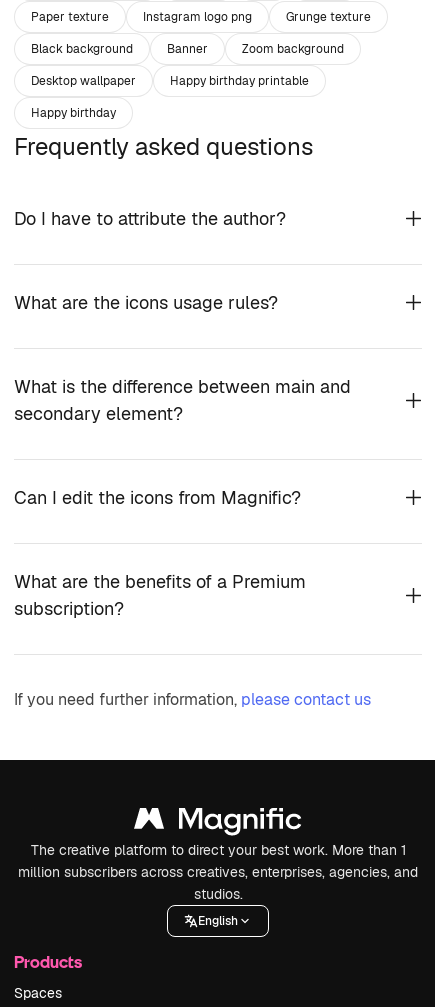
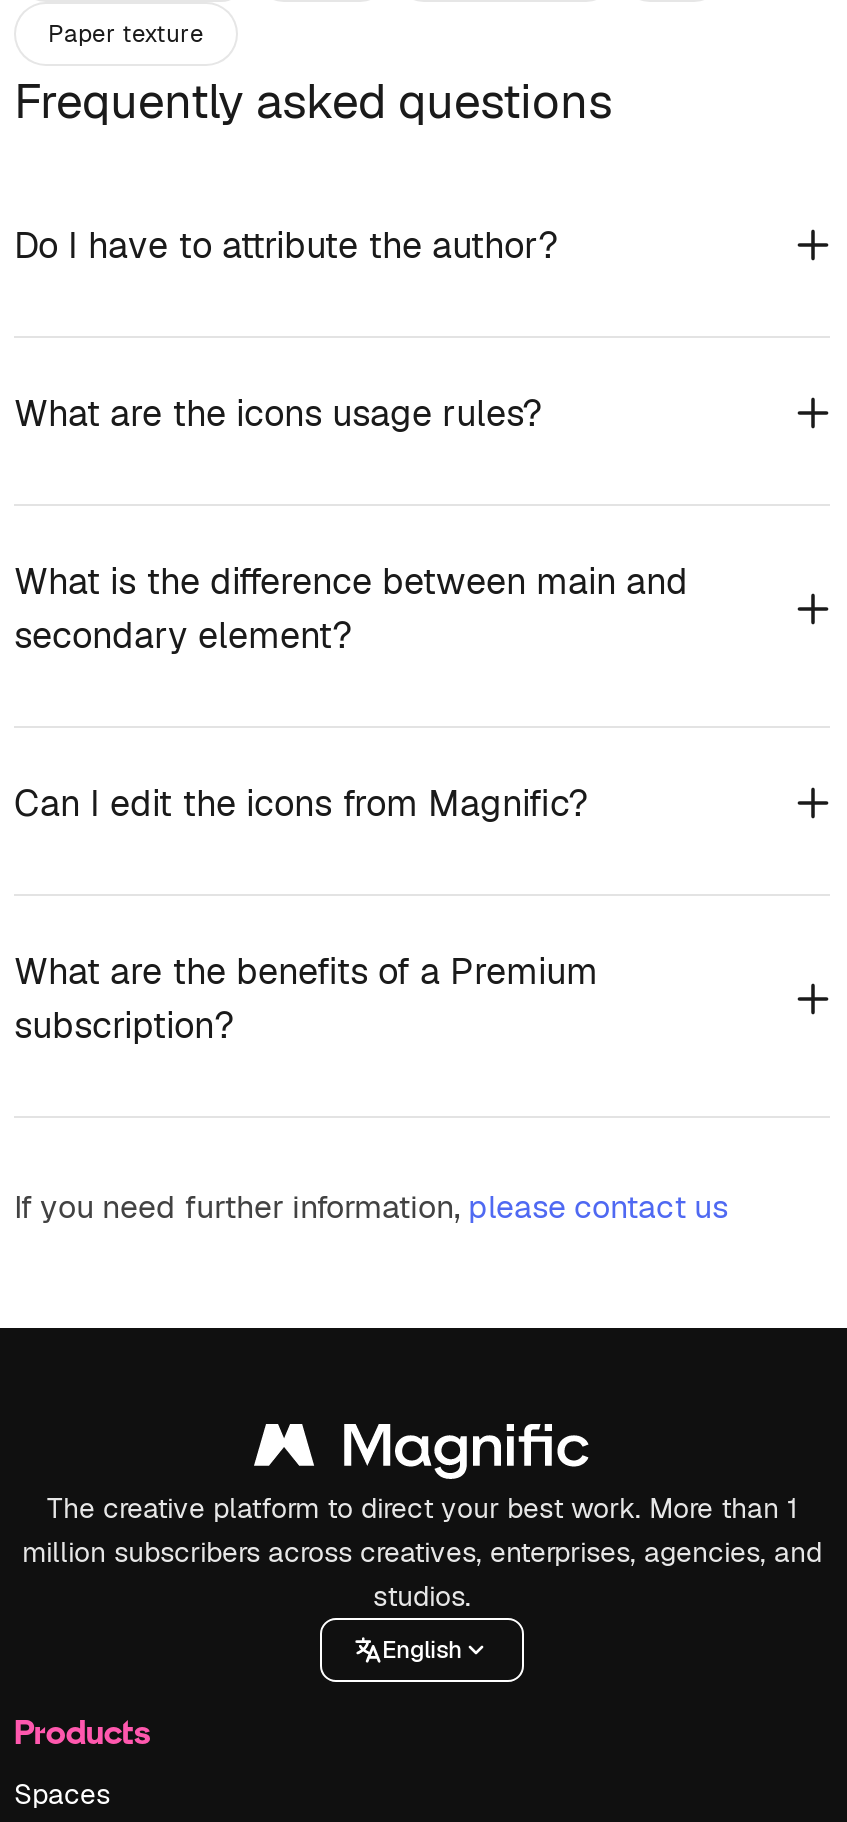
- Instagram logo png
- Grunge texture
- Black background
- Banner
- Zoom background
- Desktop wallpaper
- Happy birthday printable
- Happy birthday
